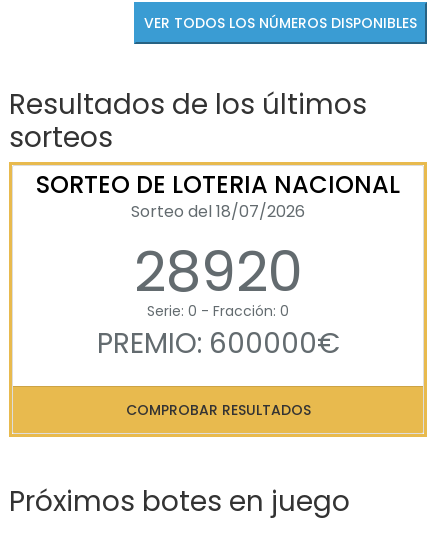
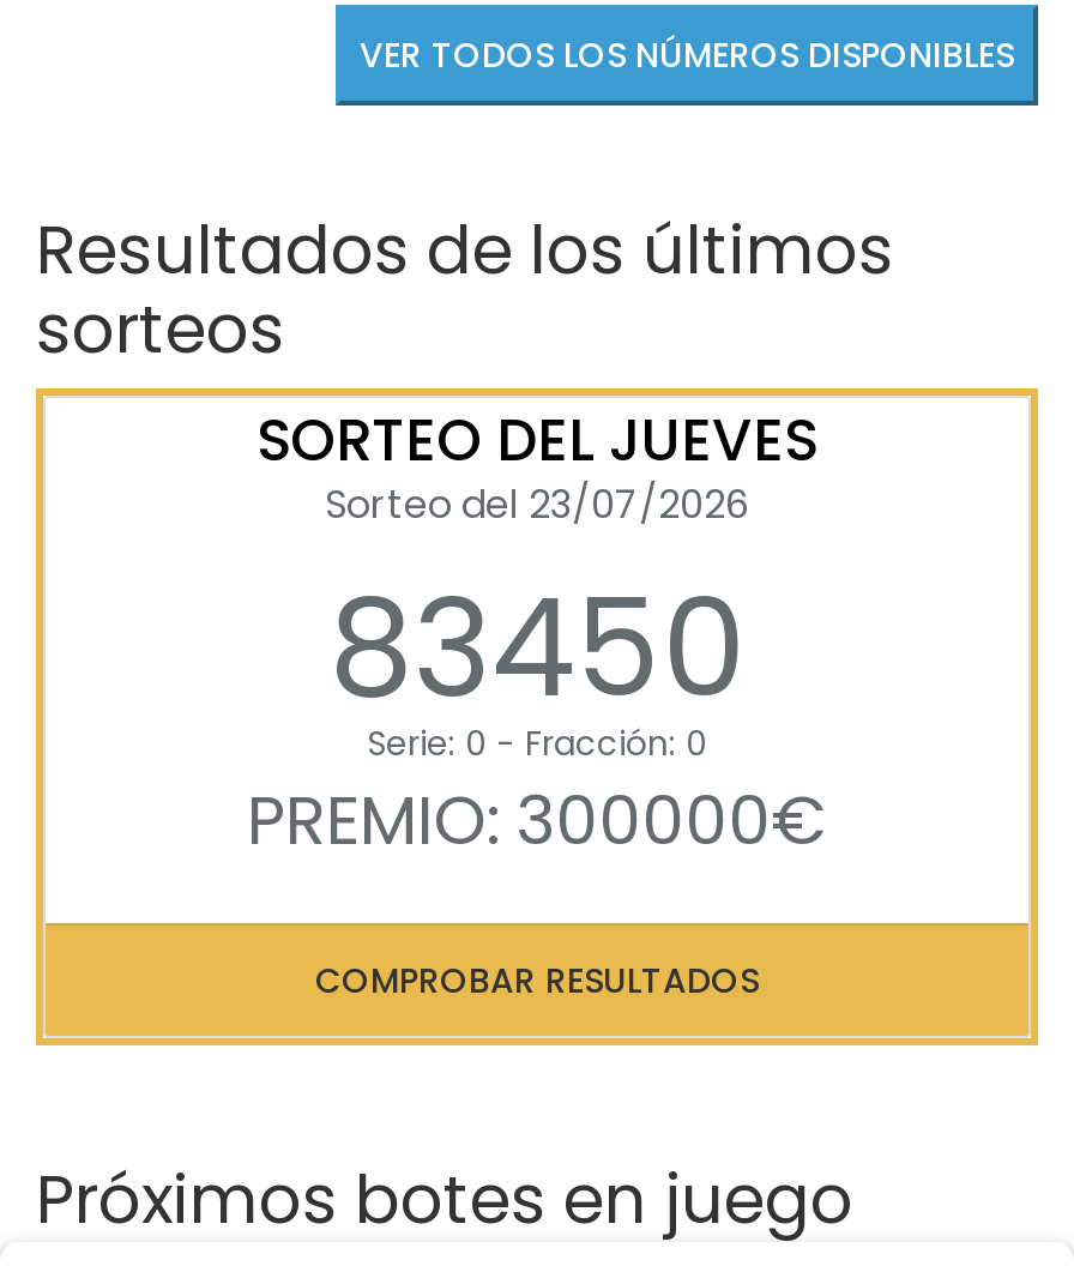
- SORTEO DE LOTERIA NACIONAL
- Sorteo del 18/07/2026
- 28920
+ SORTEO DEL JUEVES
+ Sorteo del 23/07/2026
+ 83450

- PREMIO: 600000€
+ PREMIO: 300000€
